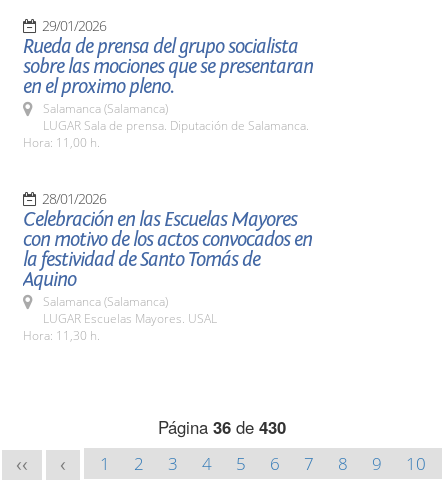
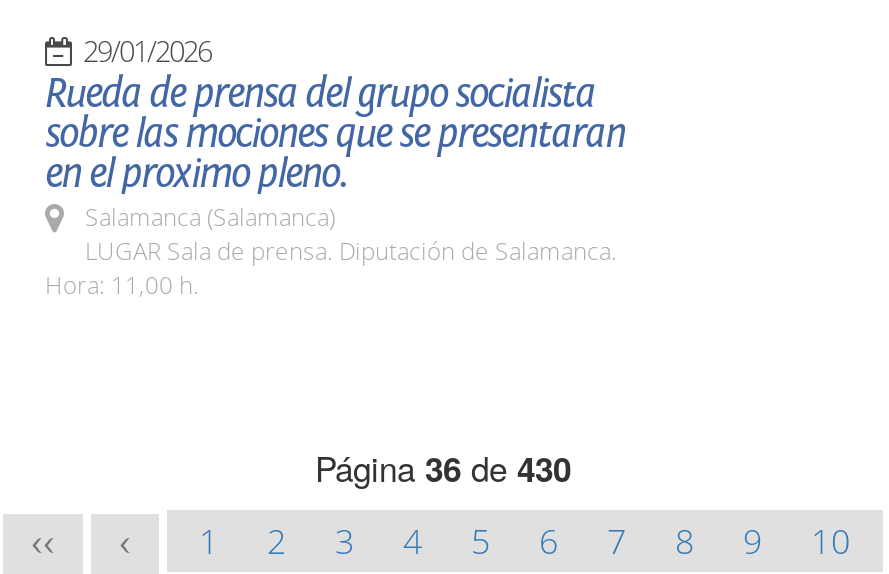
- 28/01/2026
- Celebración en las Escuelas Mayores
- con motivo de los actos convocados en
- la festividad de Santo Tomás de
- Aquino
- Salamanca (Salamanca)
- LUGAR Escuelas Mayores. USAL
- Hora: 11,30 h.
